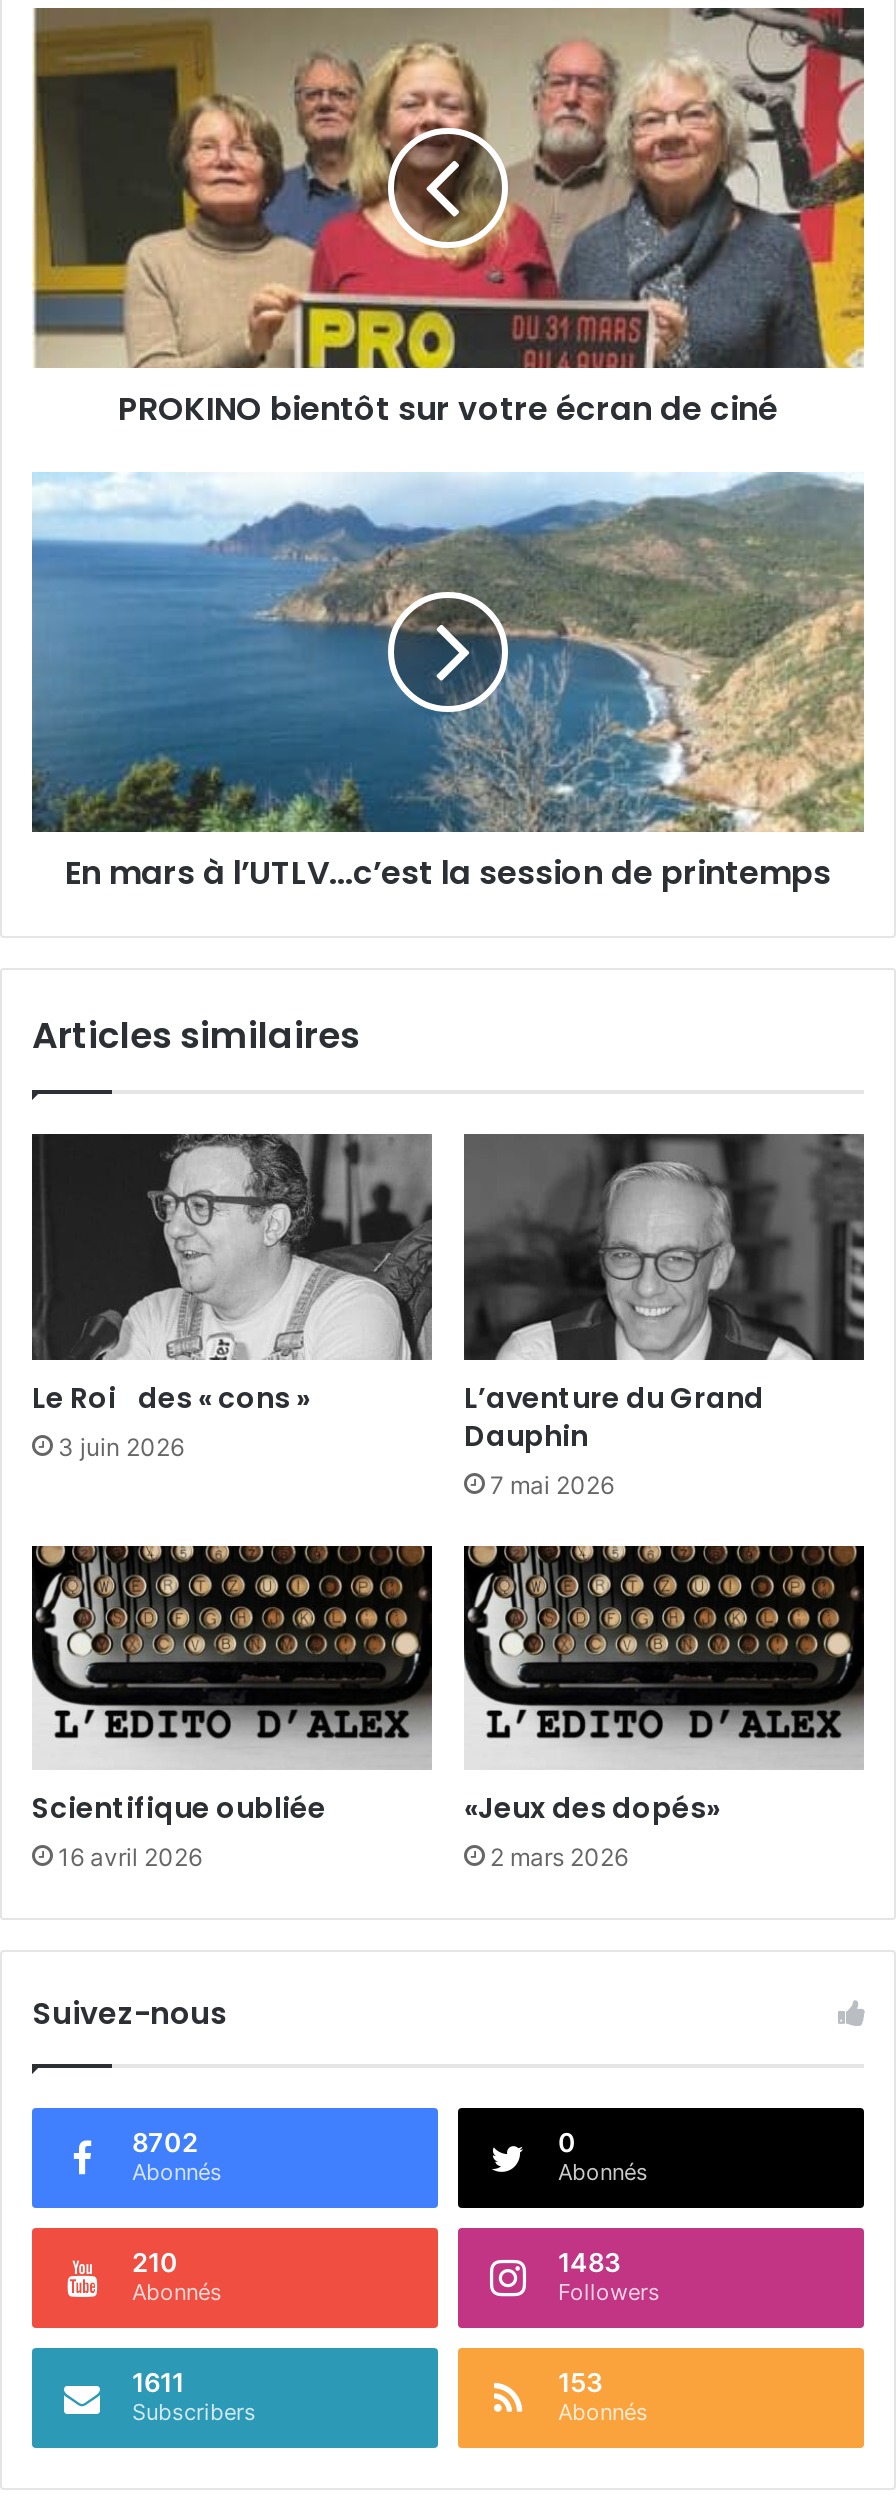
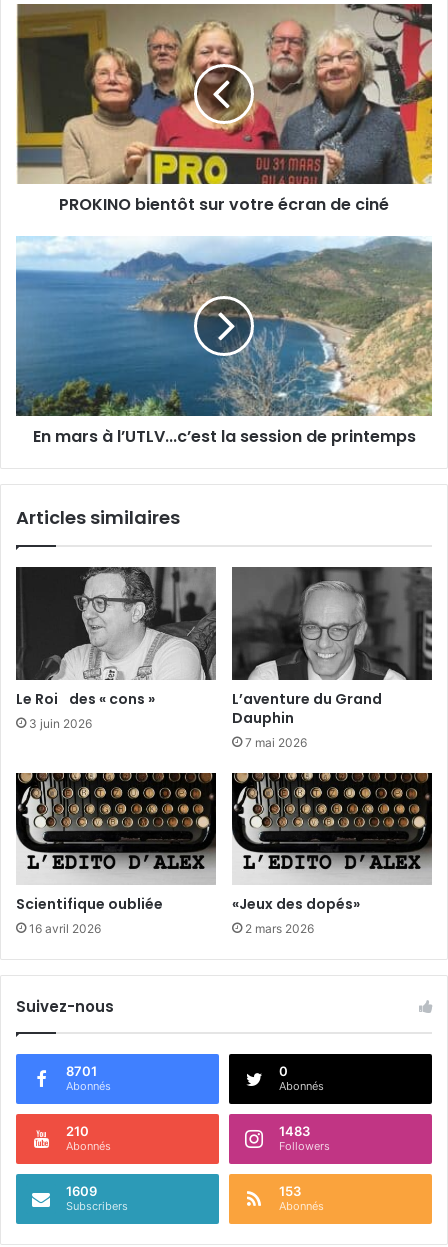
- 8702
+ 8701

- 1611
+ 1609
